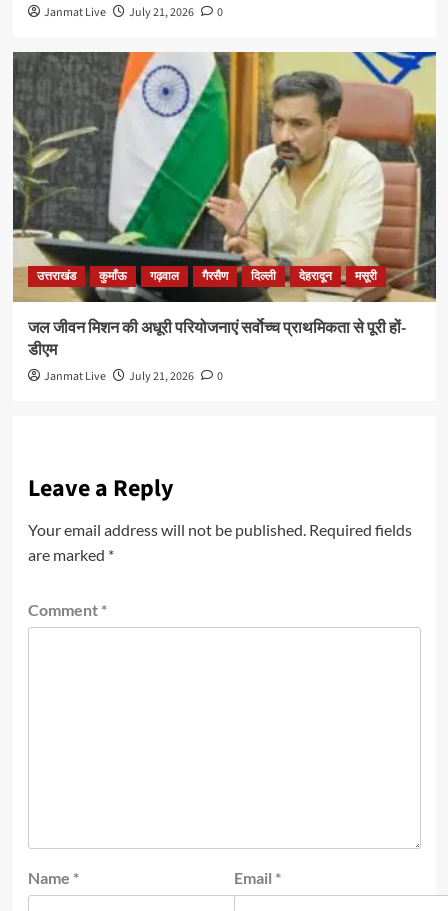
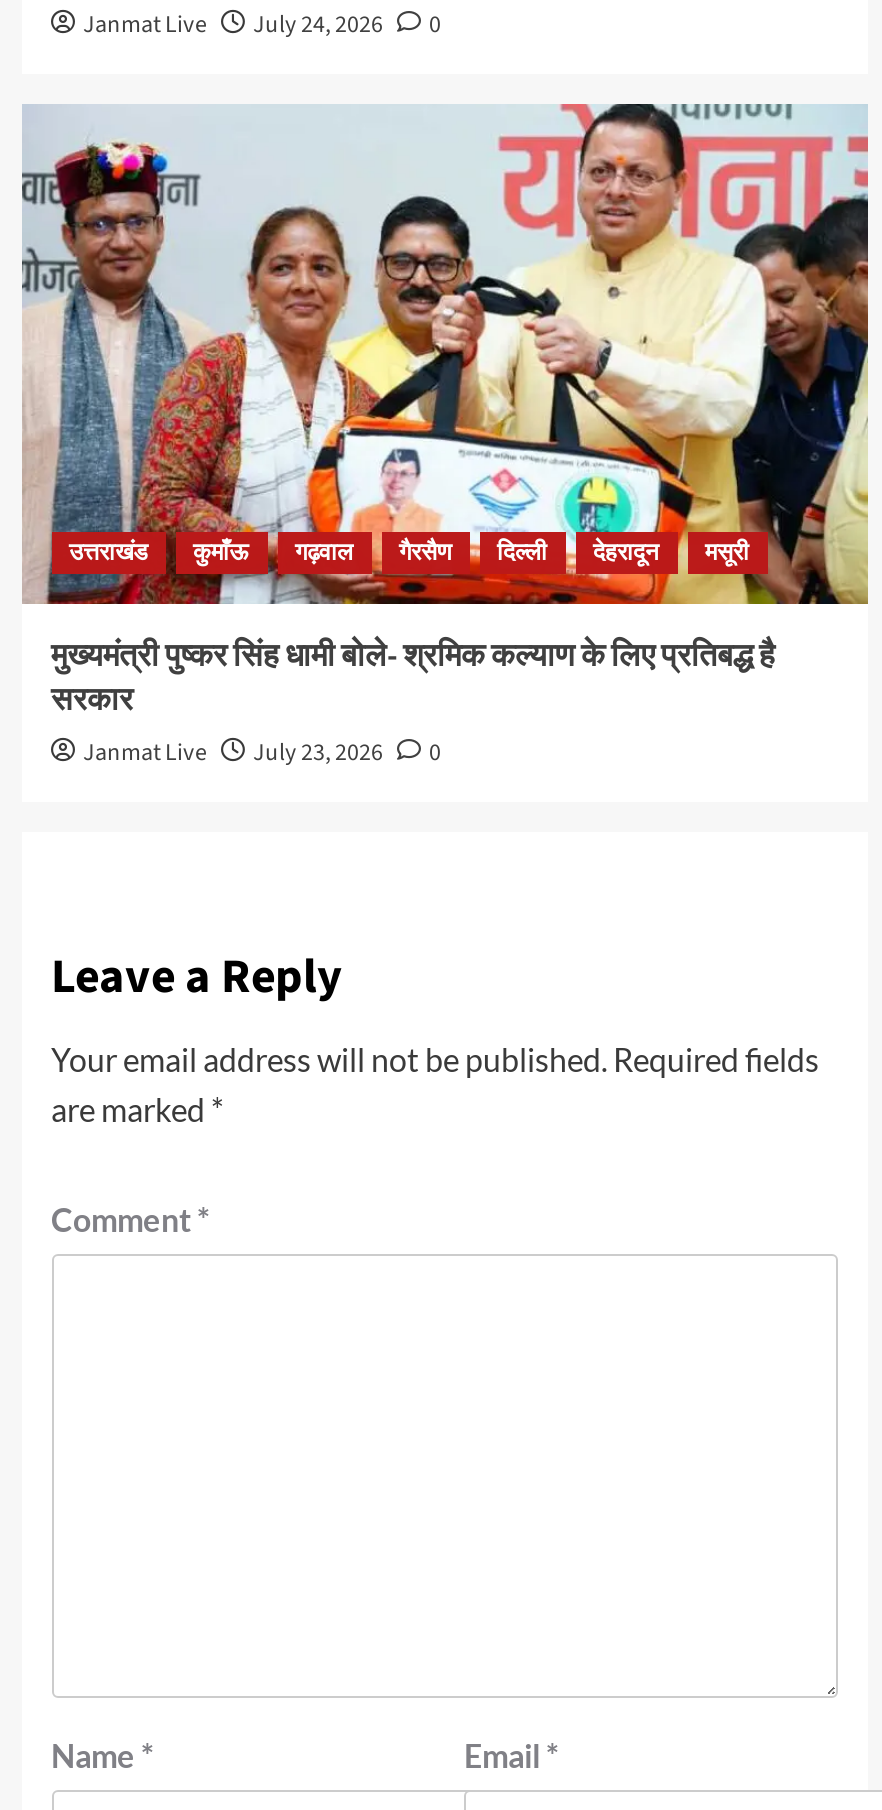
- Janmat Live July 21, 2026 0
+ Janmat Live July 24, 2026 0

- [image]
- जल जीवन मिशन की अधूरी परियोजनाएं सर्वाेच्च प्राथमिकता से पूरी हों-
- डीएम
+ [image]
+ मुख्यमंत्री पुष्कर सिंह धामी बोले- श्रमिक कल्याण के लिए प्रतिबद्ध है
+ सरकार

- Janmat Live July 21, 2026 0
+ Janmat Live July 23, 2026 0
